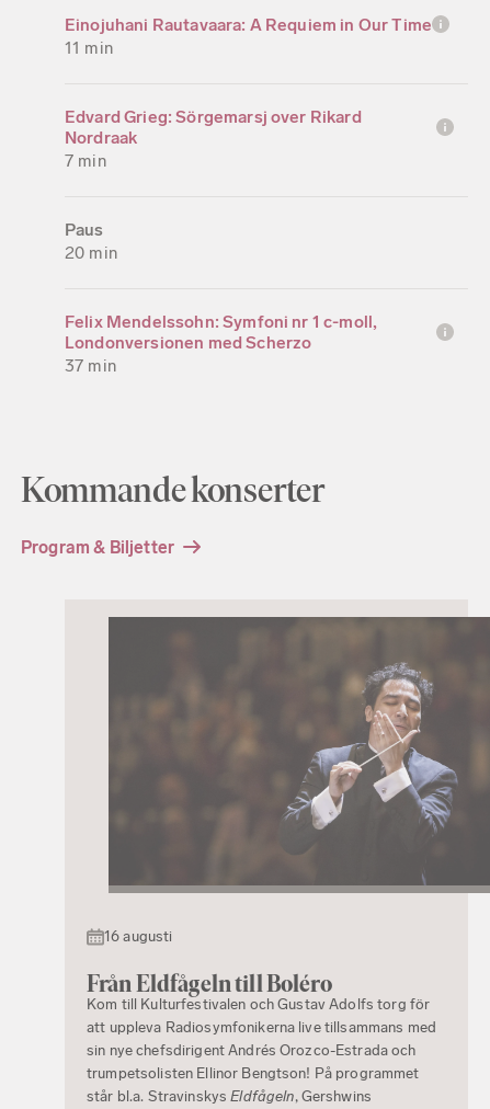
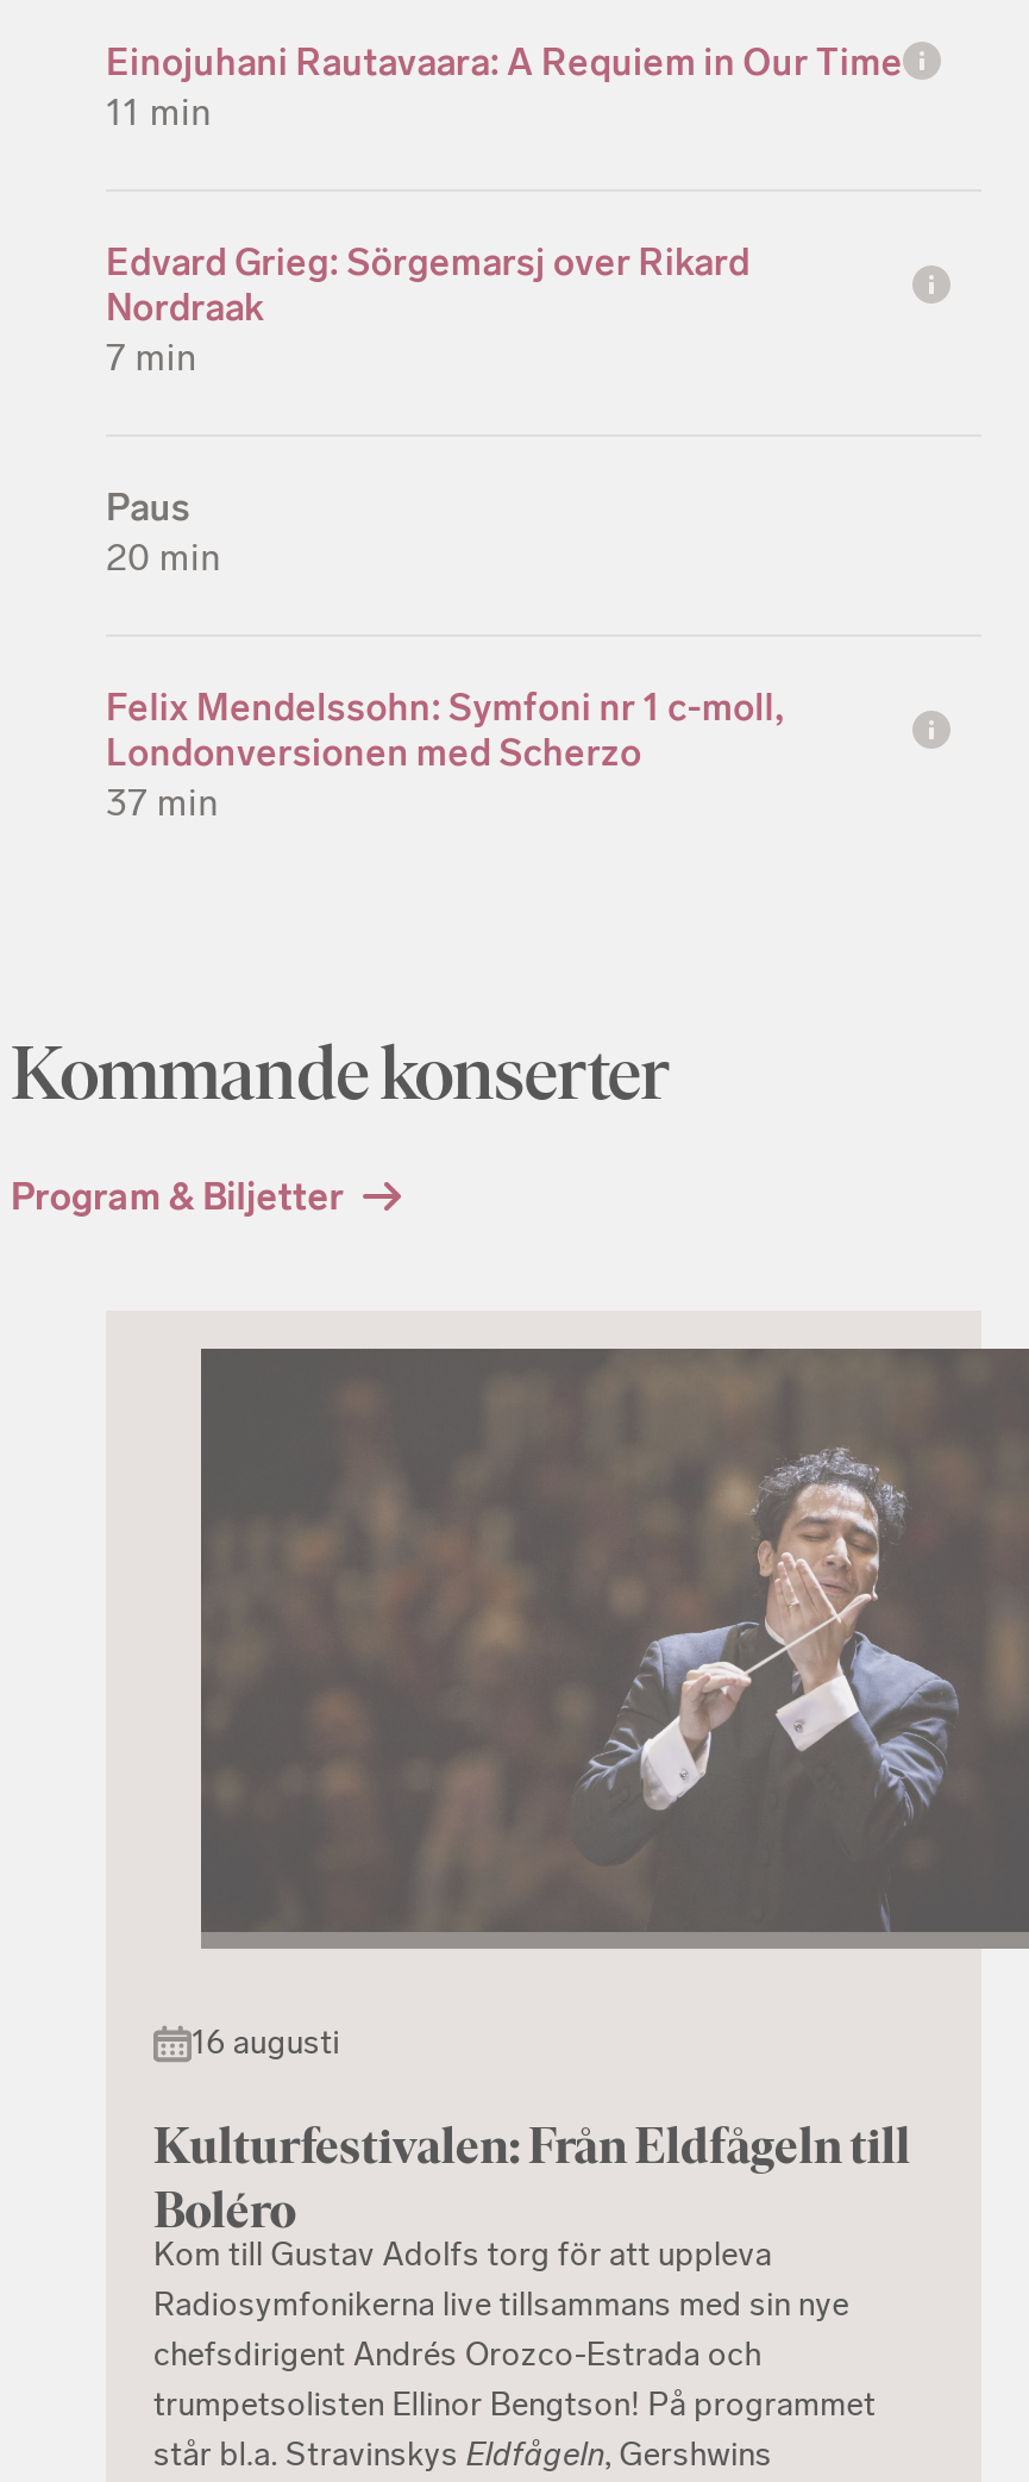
- Från Eldfågeln till Boléro
- Kom till Kulturfestivalen och Gustav Adolfs torg för
- att uppleva Radiosymfonikerna live tillsammans med
- sin nye chefsdirigent Andrés Orozco-Estrada och
+ Kulturfestivalen: Från Eldfågeln till
+ Boléro
+ Kom till Gustav Adolfs torg för att uppleva
+ Radiosymfonikerna live tillsammans med sin nye
+ chefsdirigent Andrés Orozco-Estrada och
